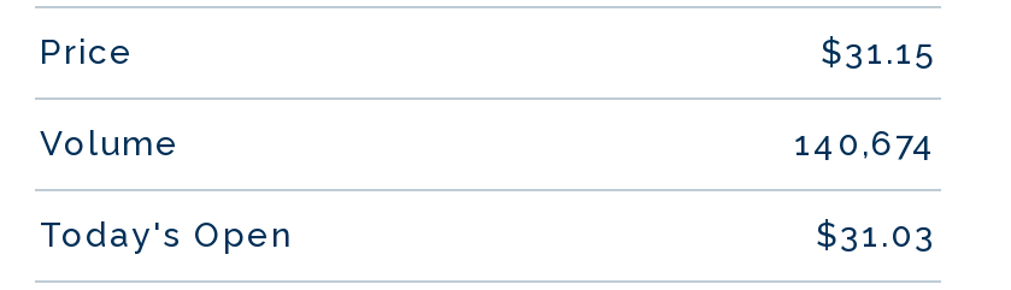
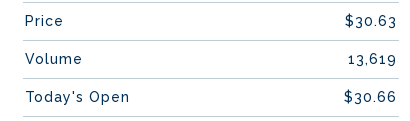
- 31.15
+ 30.63

- 140,674
+ 13,619

- 31.03
+ 30.66
